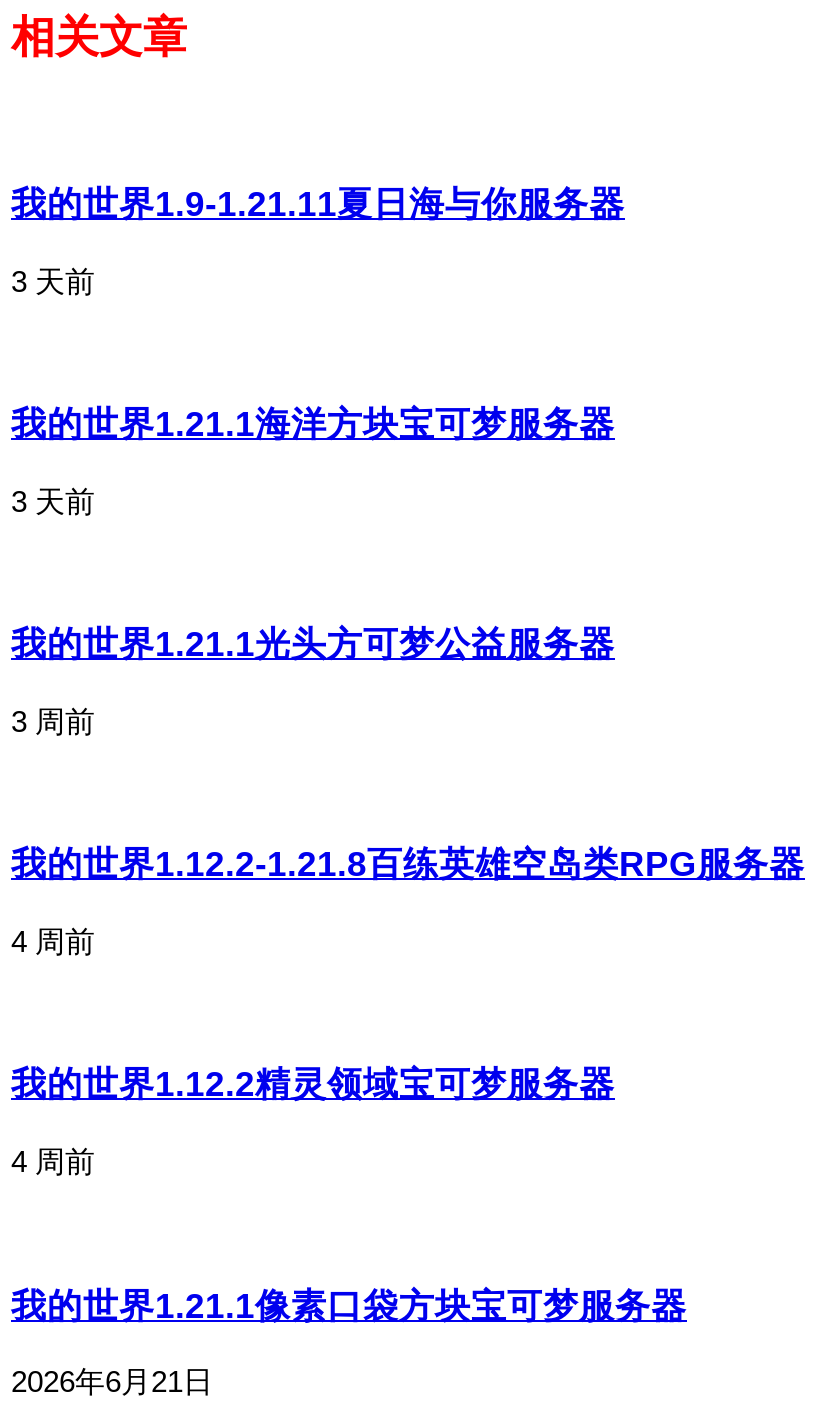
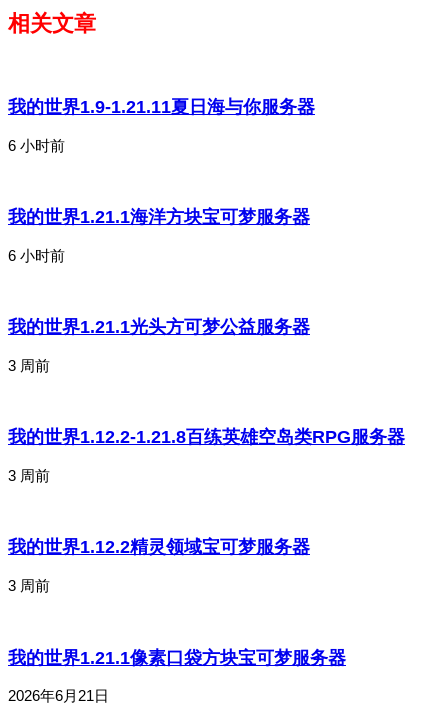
- 3 天前
+ 6 小时前

- 3 天前
+ 6 小时前

- 4 周前
+ 3 周前

- 4 周前
+ 3 周前
